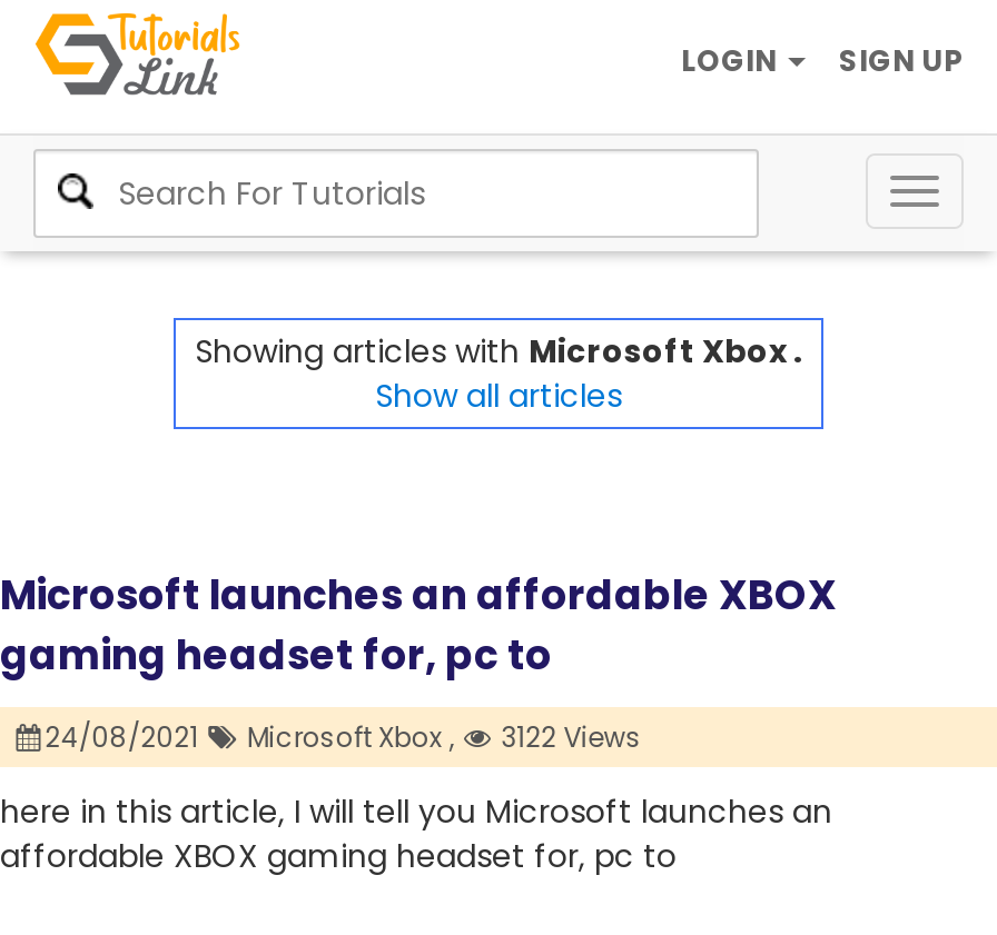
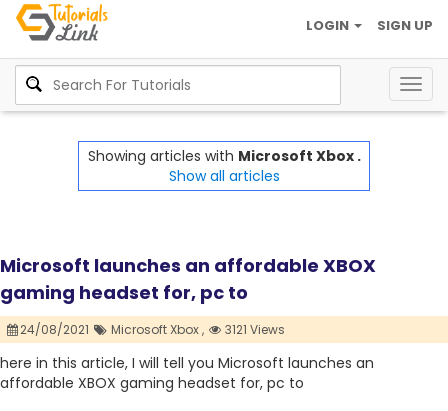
- 24/08/2021 Microsoft Xbox , 3122 Views
+ 24/08/2021 Microsoft Xbox , 3121 Views
